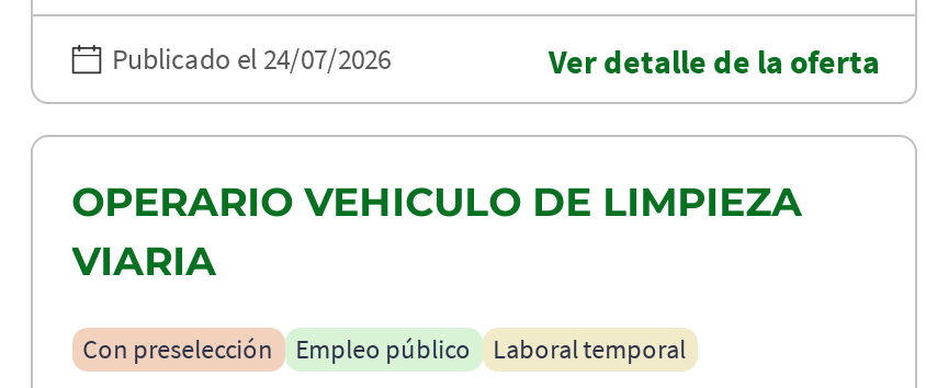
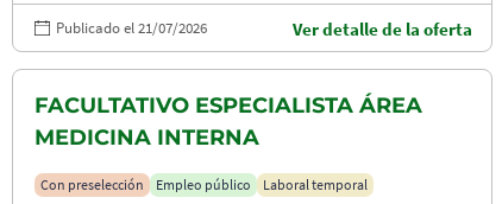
- Publicado el 24/07/2026
+ Publicado el 21/07/2026

- OPERARIO VEHICULO DE LIMPIEZA
- VIARIA
+ FACULTATIVO ESPECIALISTA ÁREA
+ MEDICINA INTERNA
